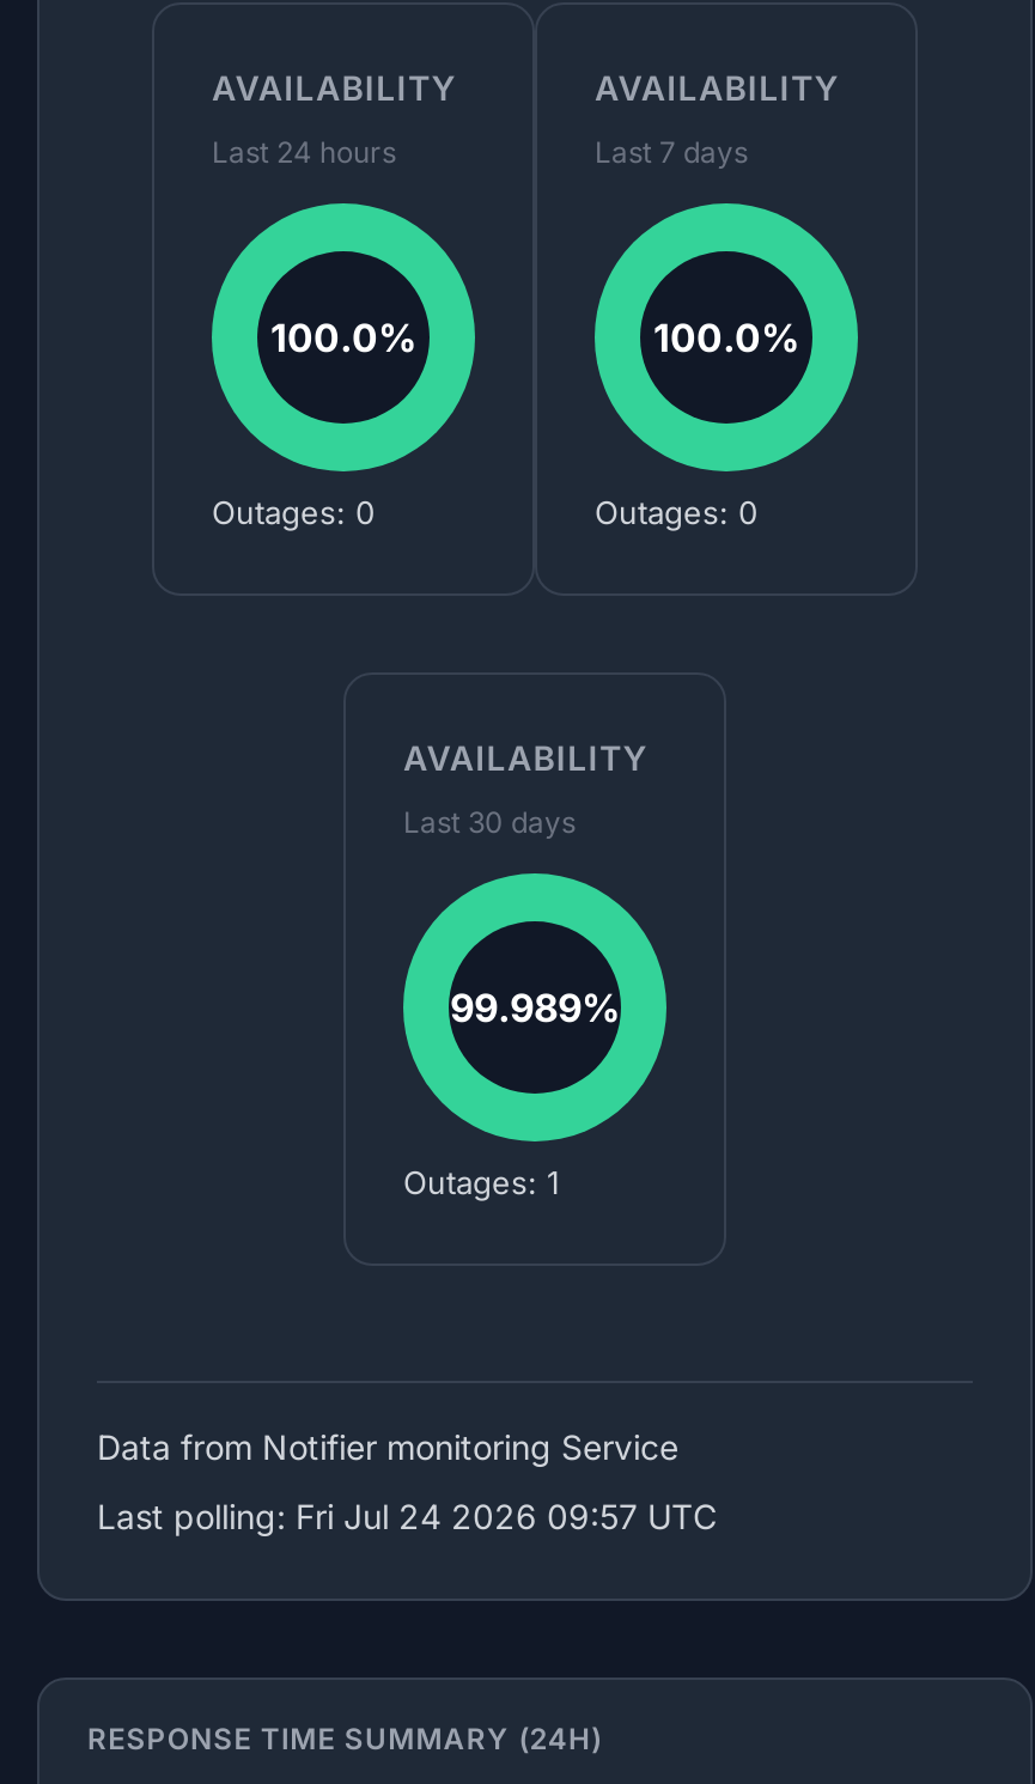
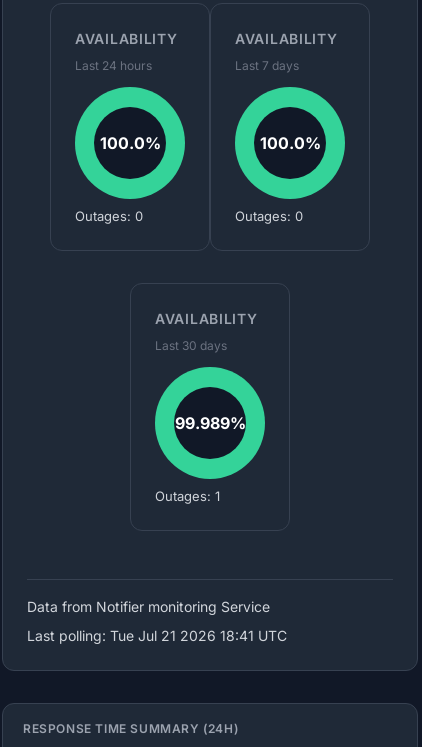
- Last polling: Fri Jul 24 2026 09:57 UTC
+ Last polling: Tue Jul 21 2026 18:41 UTC
